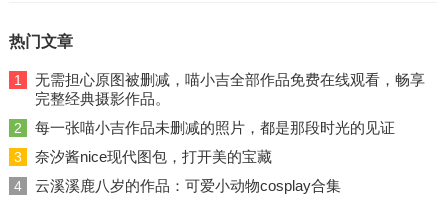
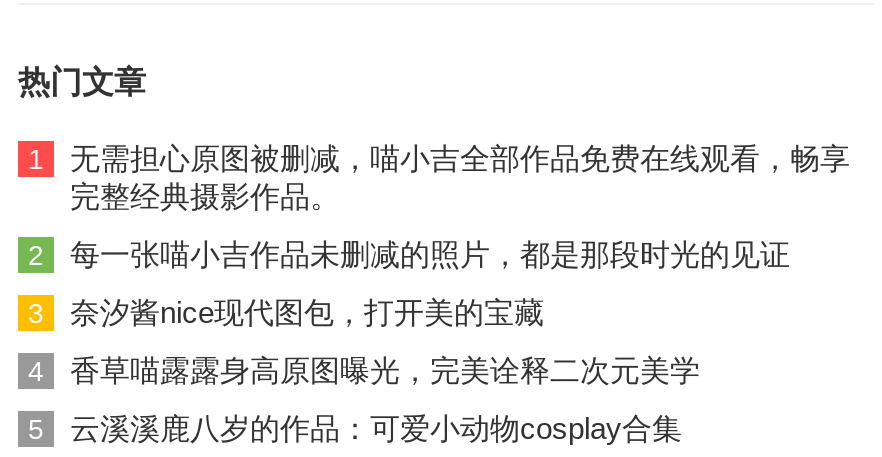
+ 香草喵露露身高原图曝光，完美诠释二次元美学
+ 5
